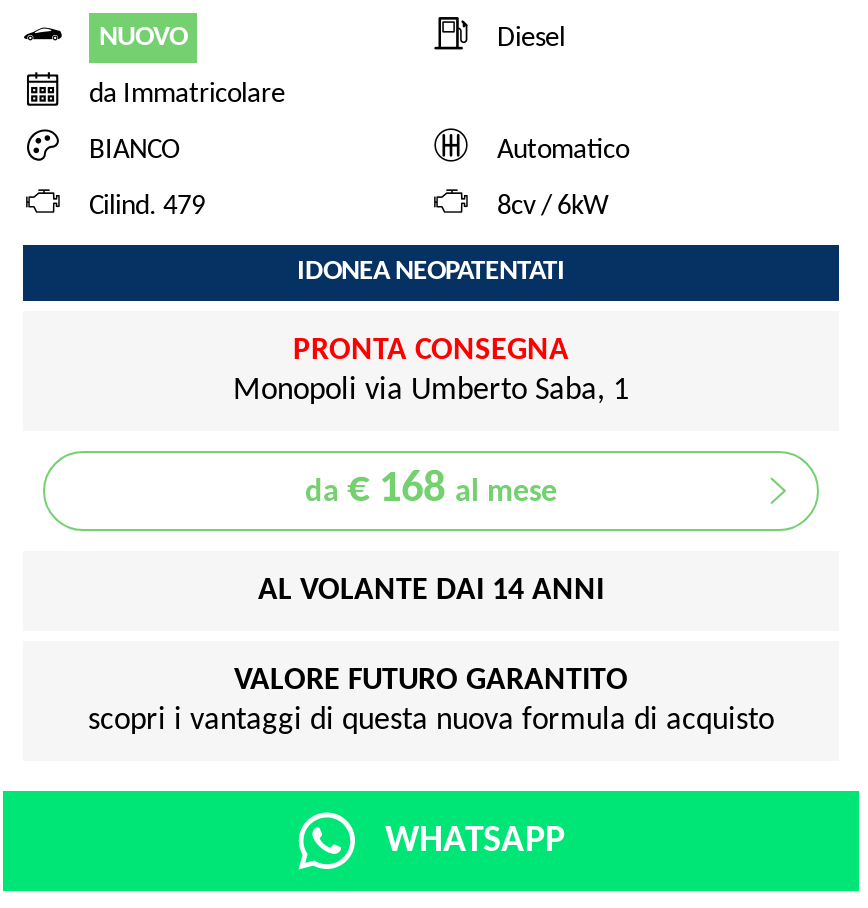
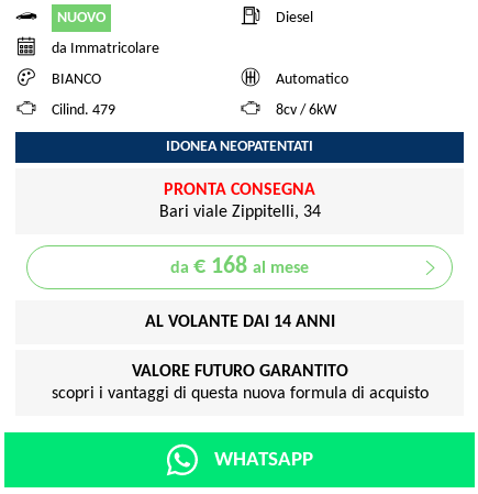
- Monopoli via Umberto Saba, 1
+ Bari viale Zippitelli, 34
